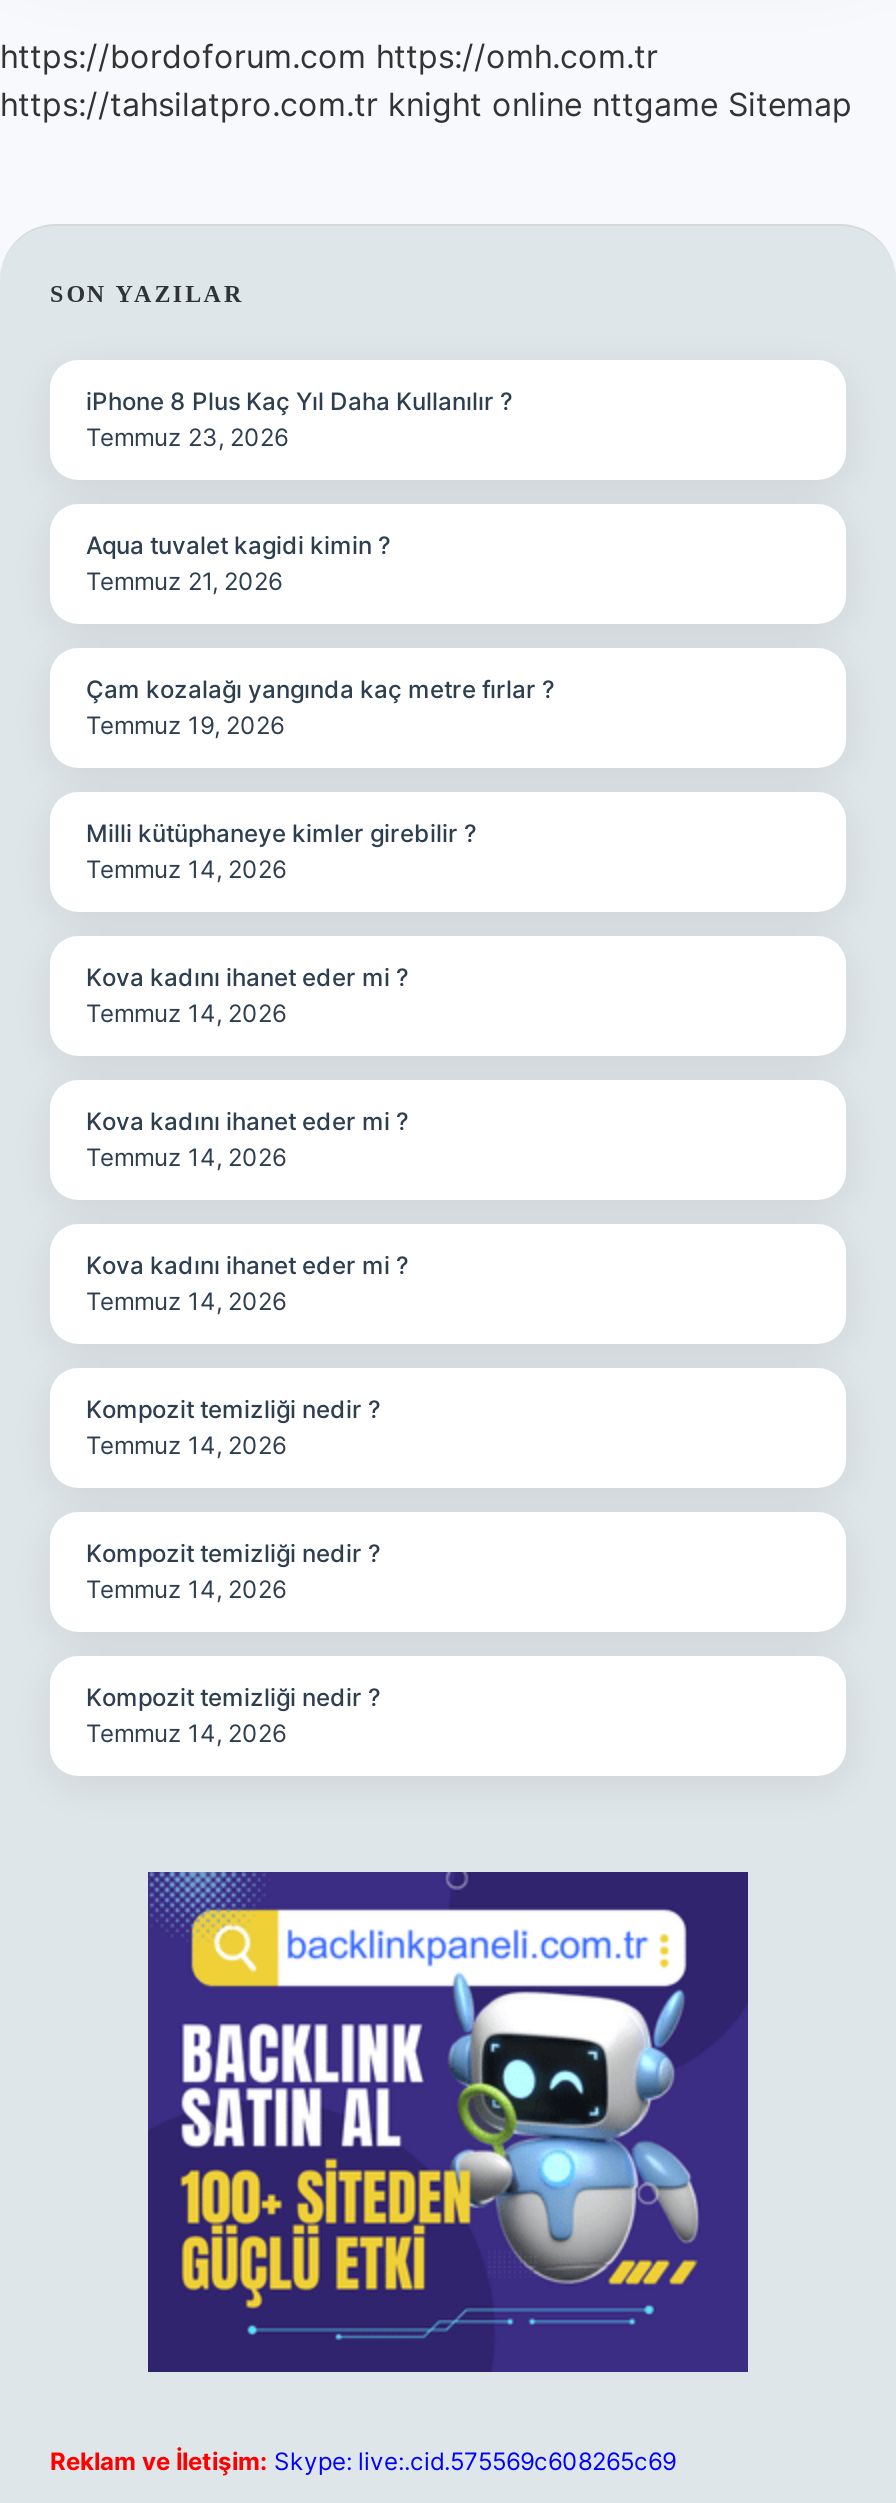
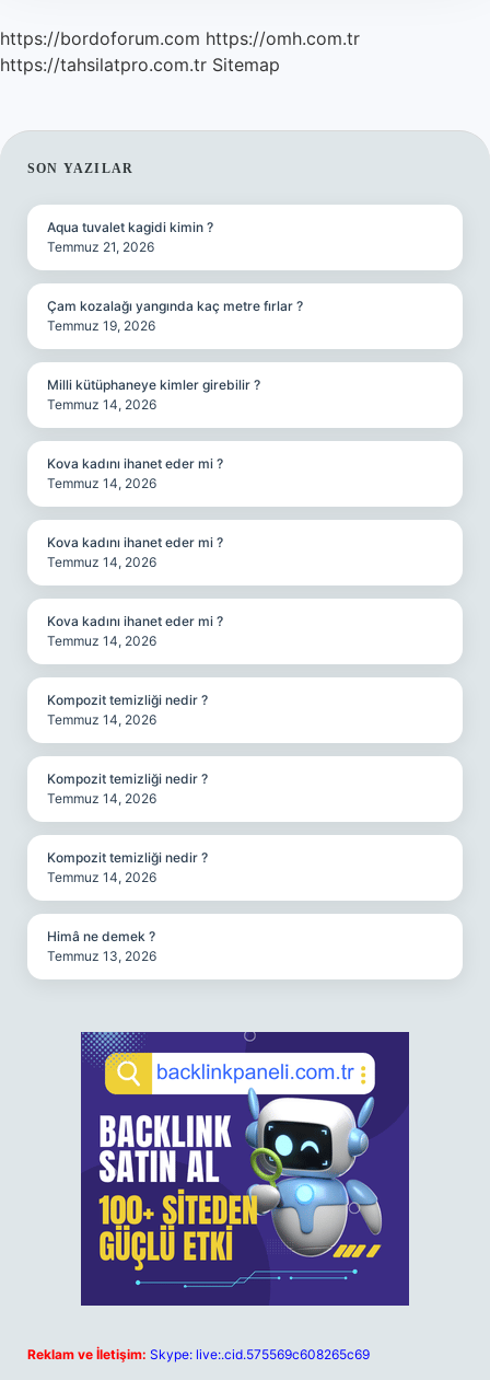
- https://tahsilatpro.com.tr knight online nttgame Sitemap
+ https://tahsilatpro.com.tr Sitemap

- iPhone 8 Plus Kaç Yıl Daha Kullanılır ?
- Temmuz 23, 2026

moved up: Aqua tuvalet kagidi kimin ? | Temmuz 21, 2026 | Çam kozalağı yangında kaç metre fırlar ? | ... | Kompozit temizliği nedir ? | Temmuz 14, 2026

+ Himâ ne demek ?
+ Temmuz 13, 2026
